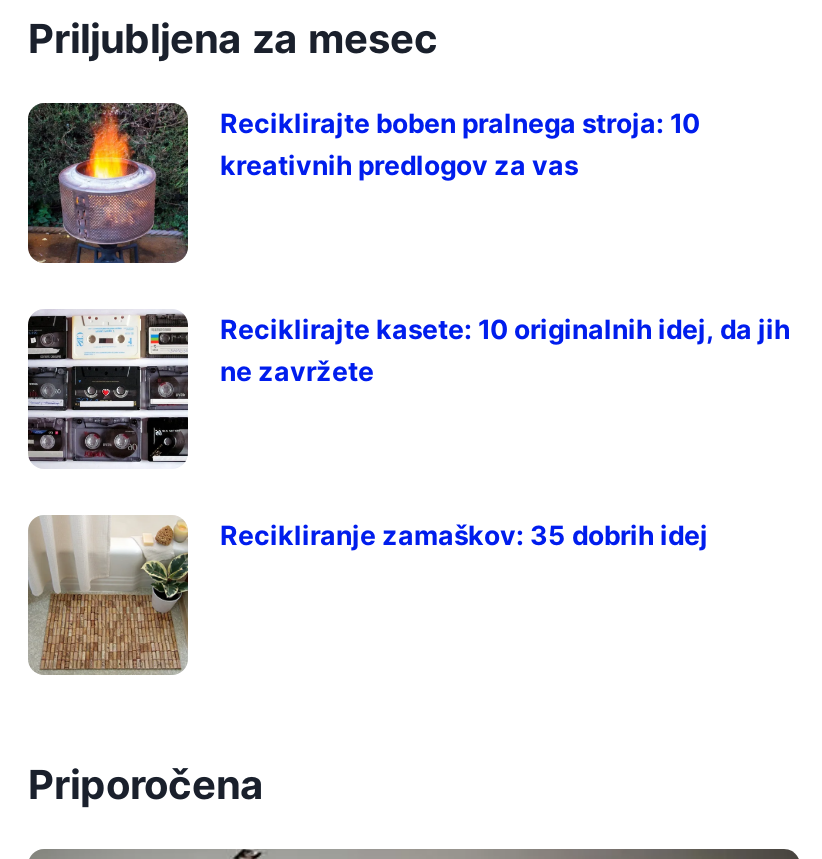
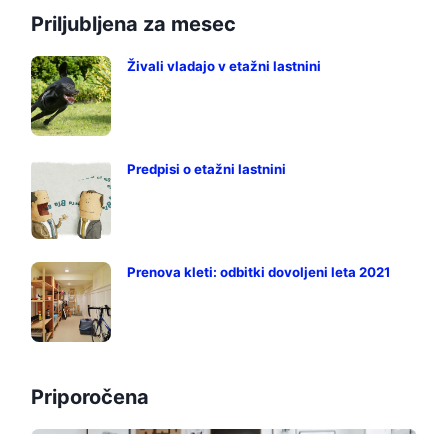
- [image]
- Reciklirajte boben pralnega stroja: 10
- kreativnih predlogov za vas
+ [image]
+ Živali vladajo v etažni lastnini

- [image]
- Reciklirajte kasete: 10 originalnih idej, da jih
- ne zavržete
+ [image]
+ Predpisi o etažni lastnini

- [image]
- Recikliranje zamaškov: 35 dobrih idej
+ [image]
+ Prenova kleti: odbitki dovoljeni leta 2021
